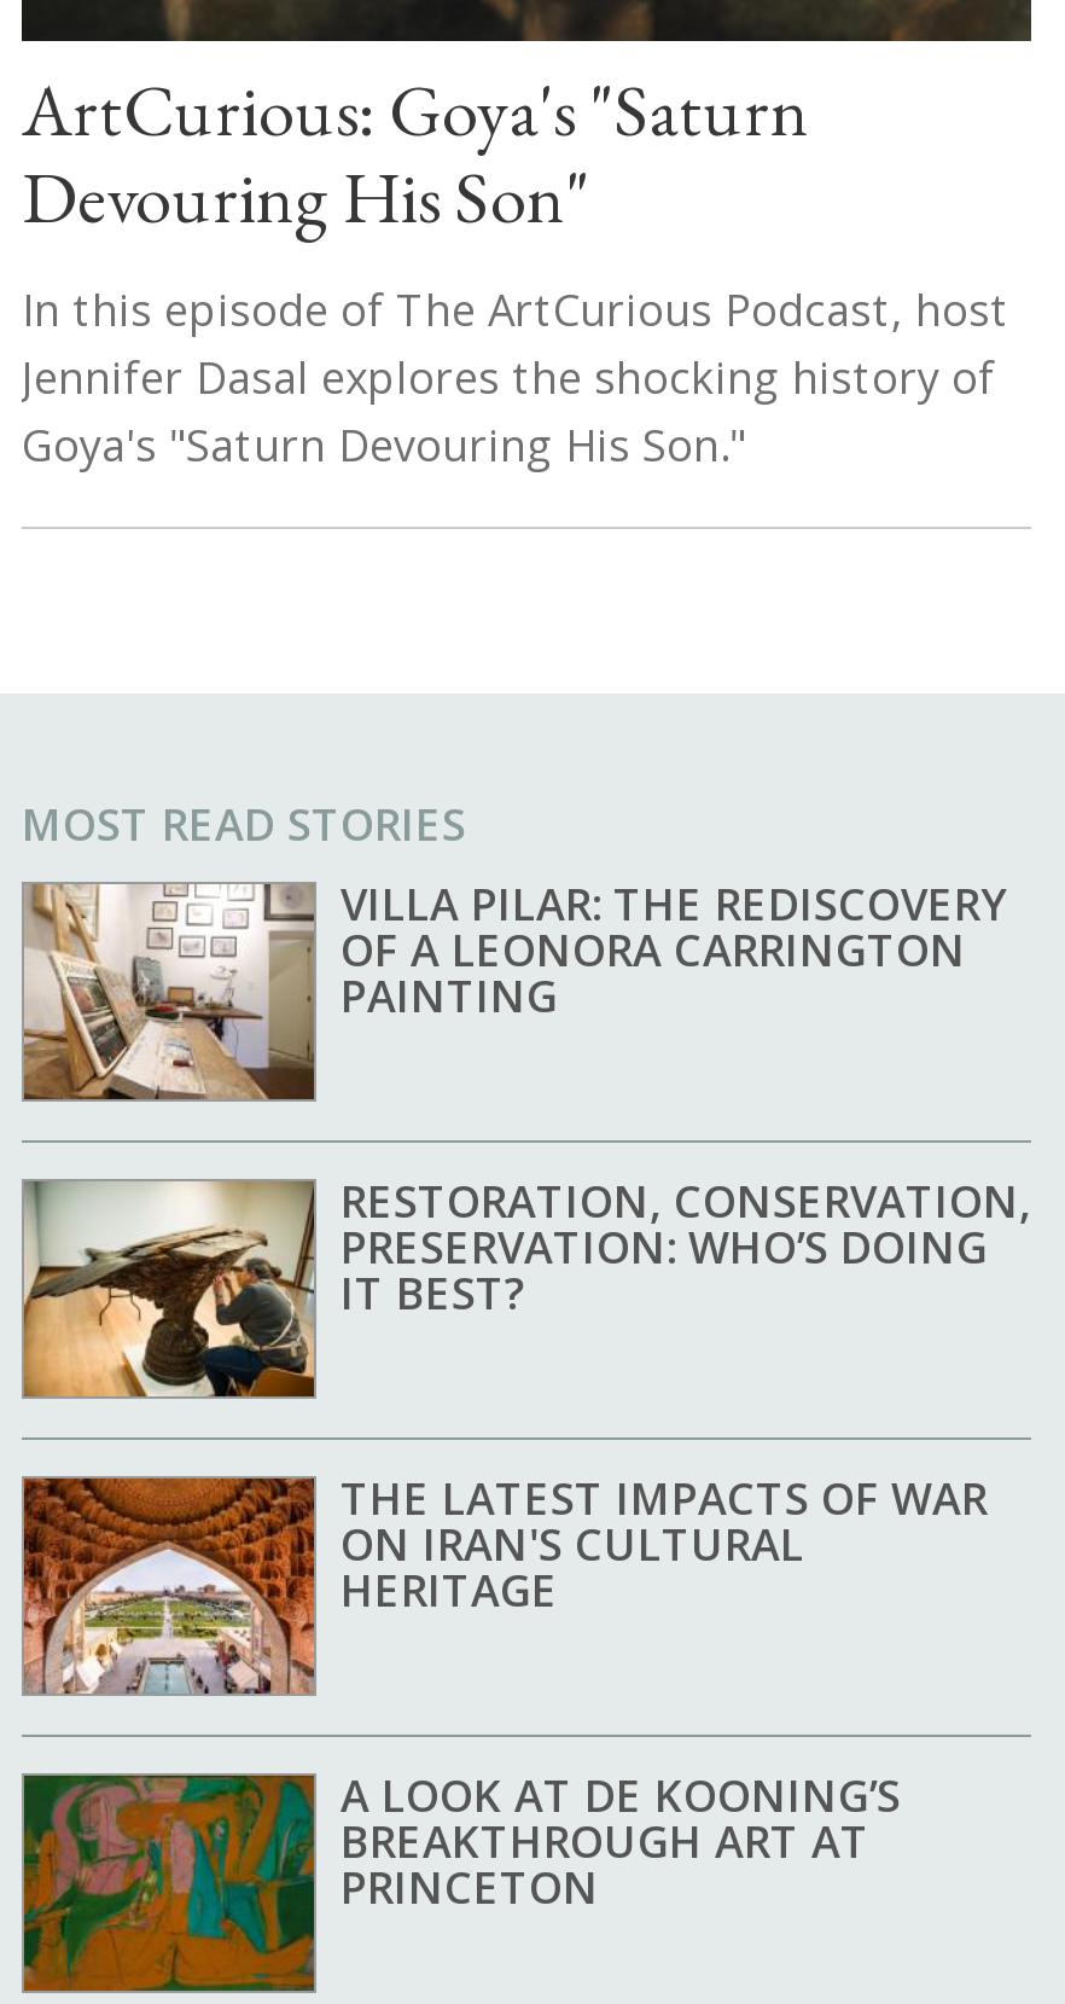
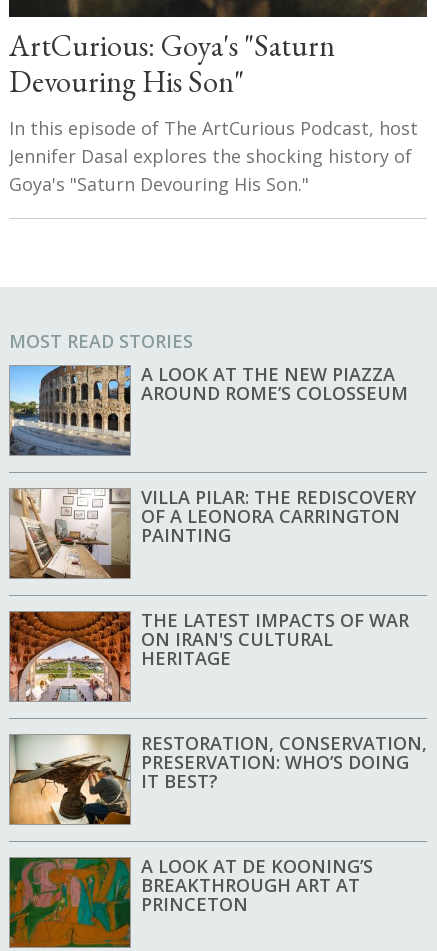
+ [image]
+ A LOOK AT THE NEW PIAZZA
+ AROUND ROME’S COLOSSEUM

moved down: [image] | RESTORATION, CONSERVATION, | PRESERVATION: WHO’S DOING | IT BEST?
